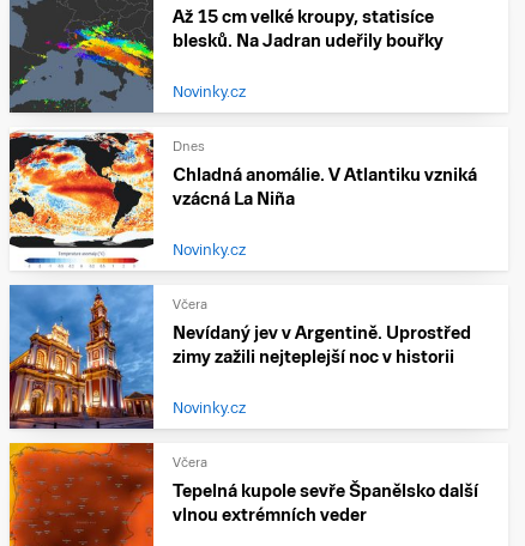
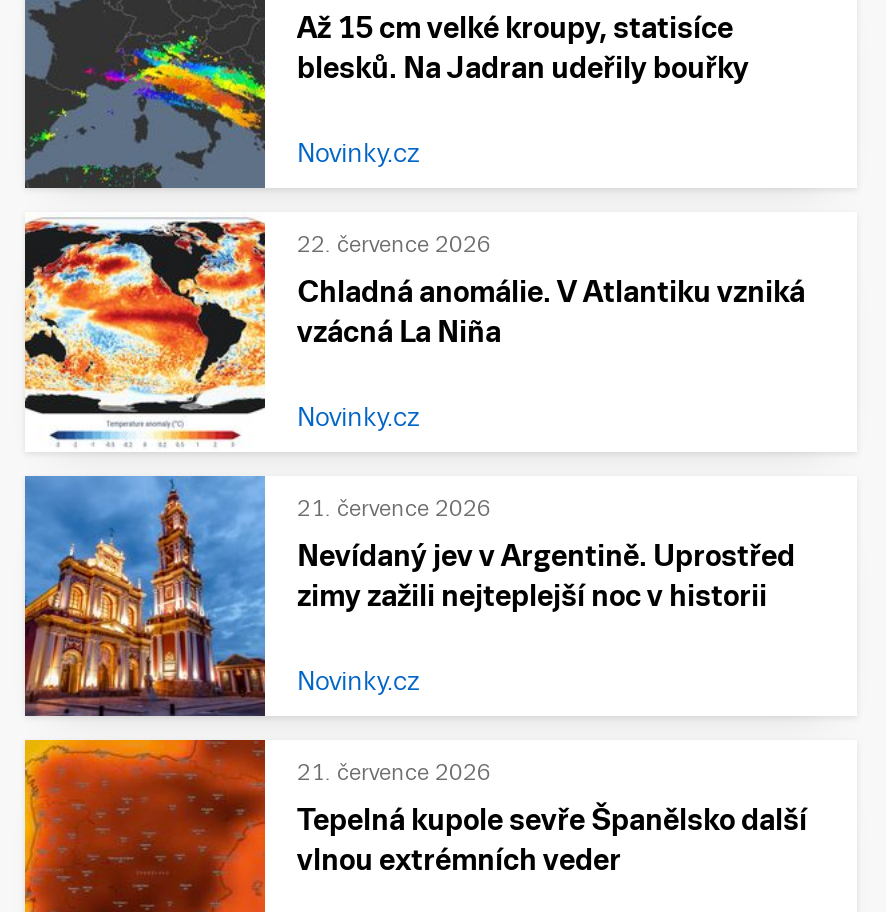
- Dnes
+ 22. července 2026

- Včera
+ 21. července 2026

- Včera
+ 21. července 2026
